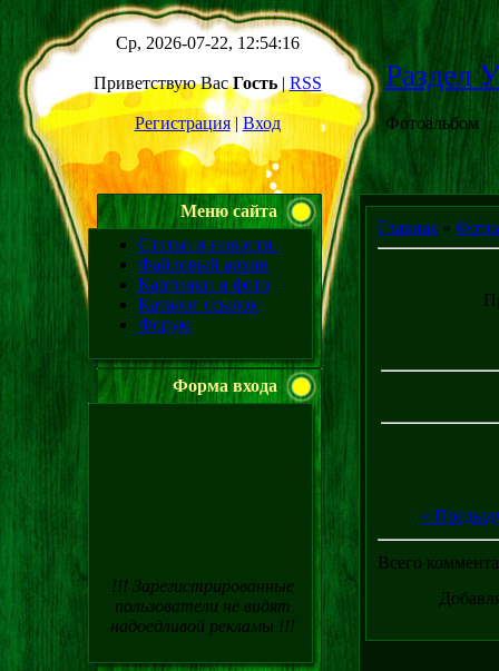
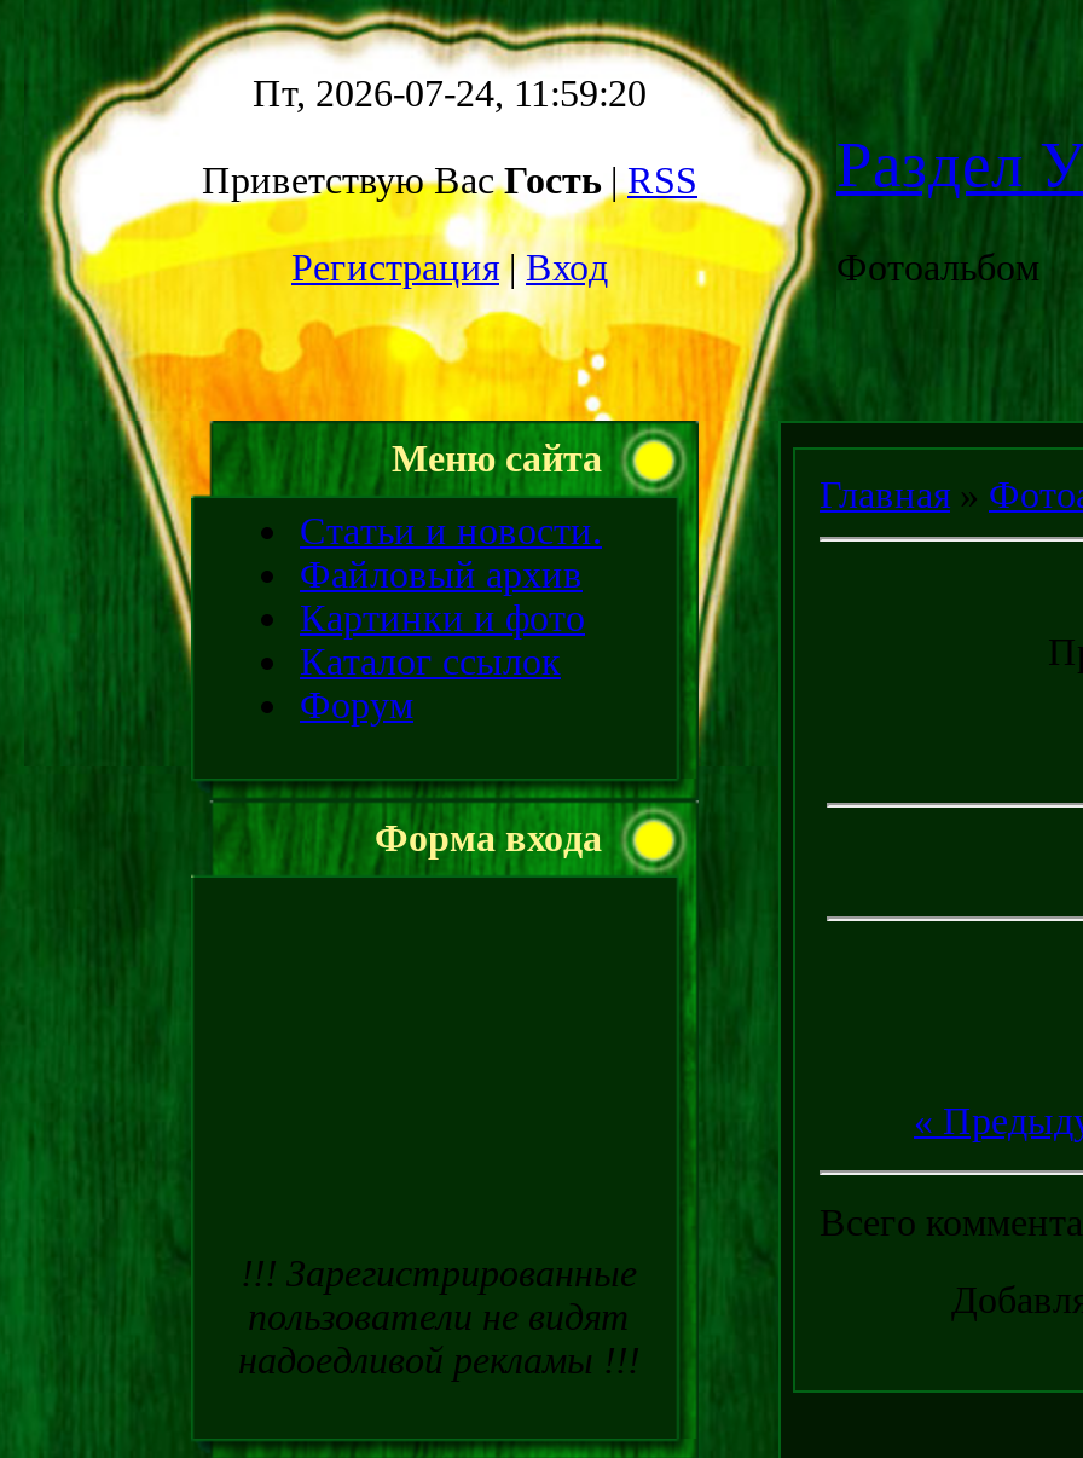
- Ср, 2026-07-22, 12:54:16
+ Пт, 2026-07-24, 11:59:20
